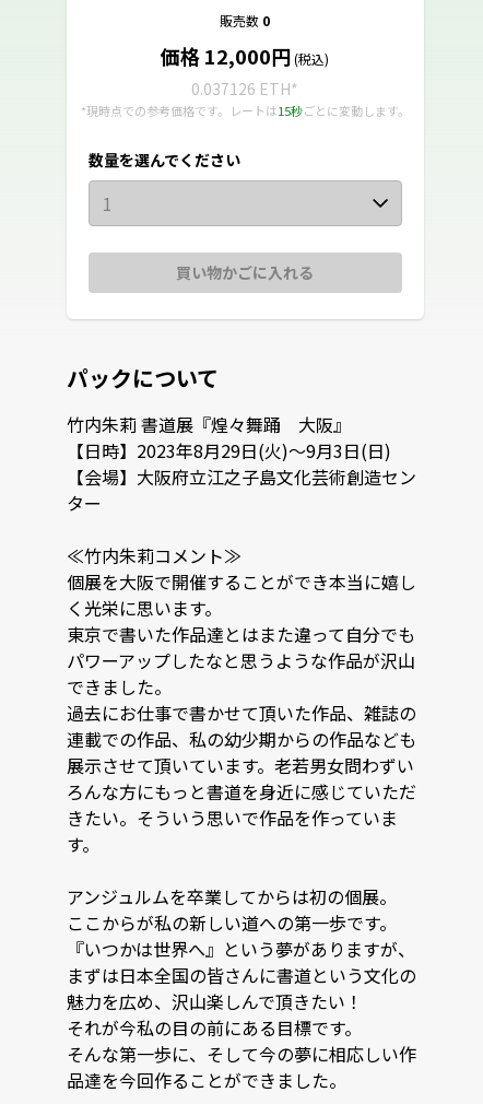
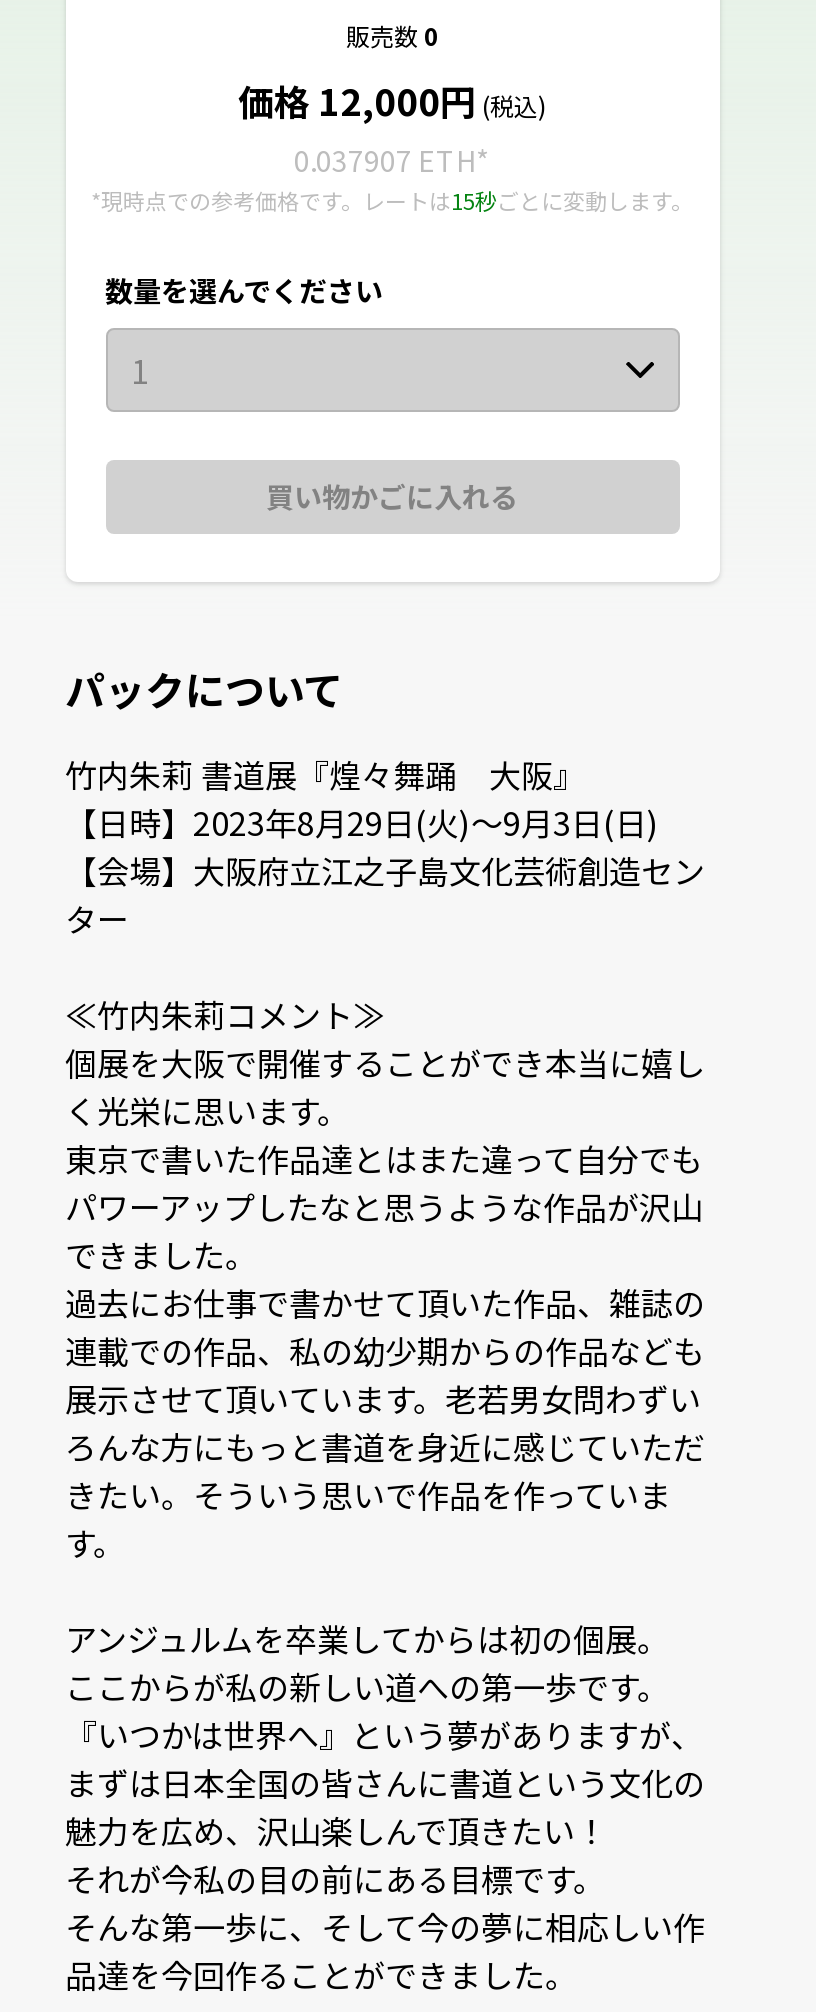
- 0.037126 ETH*
+ 0.037907 ETH*
